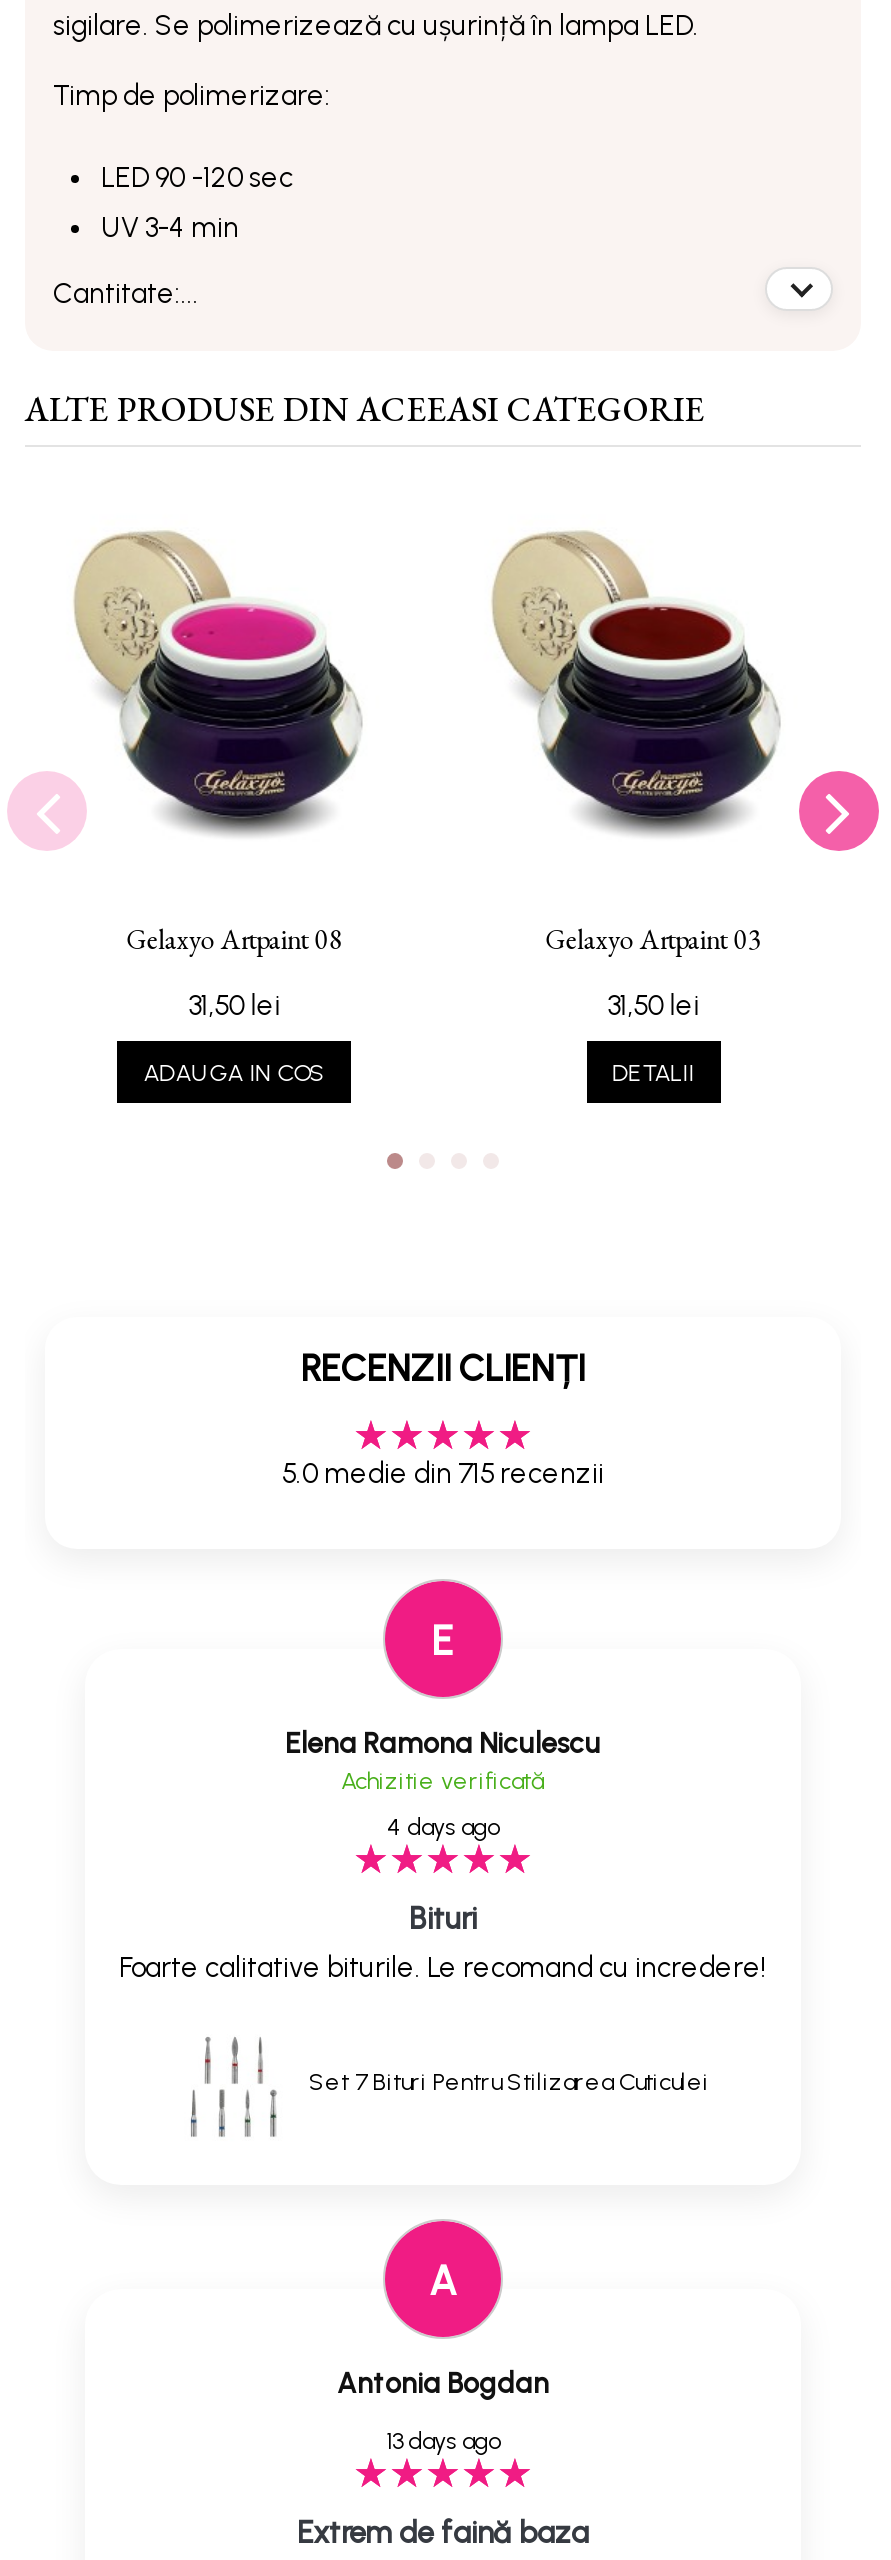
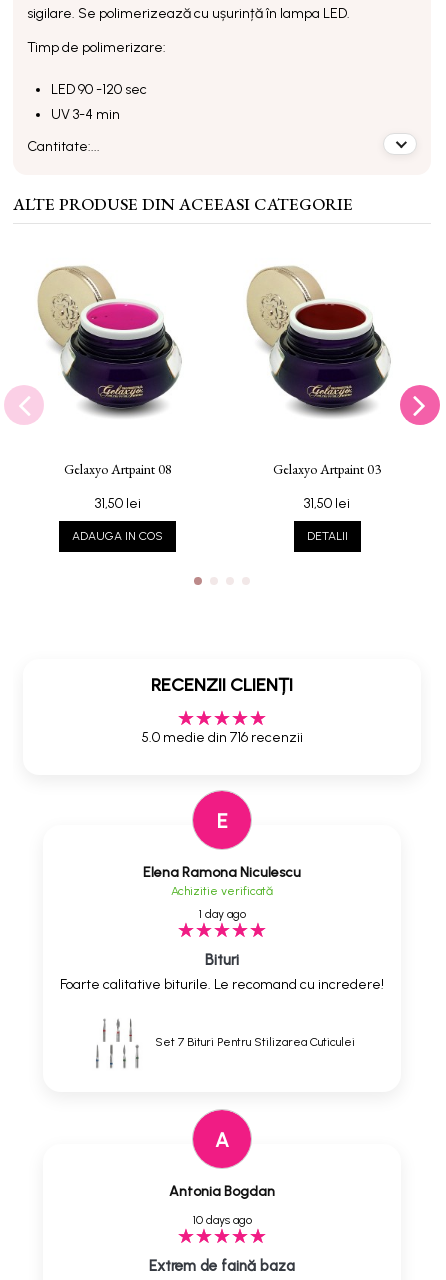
- 5.0 medie din 715 recenzii
+ 5.0 medie din 716 recenzii

- 4 days ago
+ 1 day ago

- 13 days ago
+ 10 days ago
